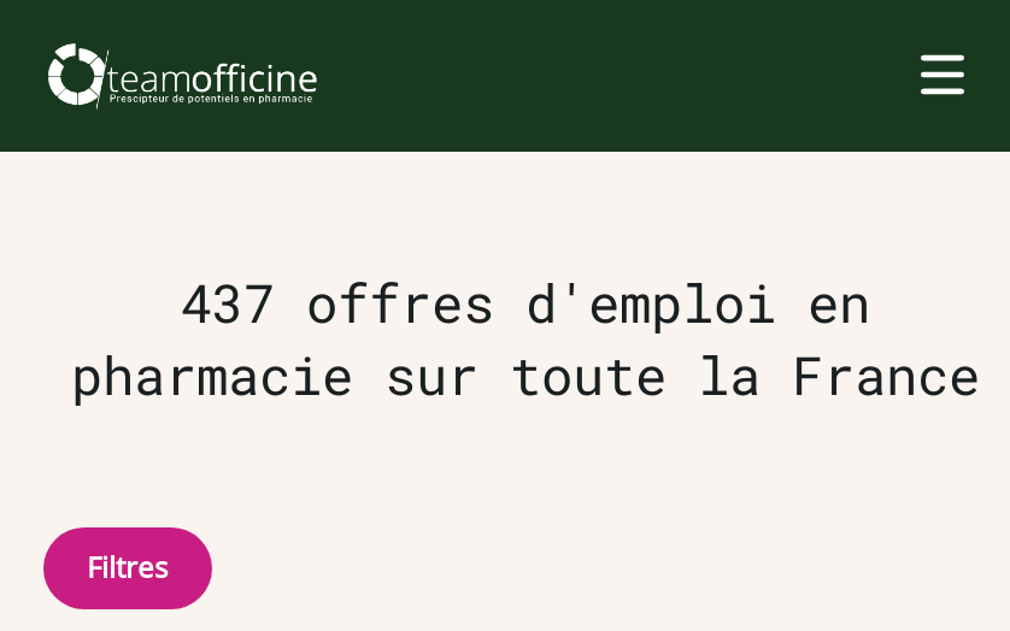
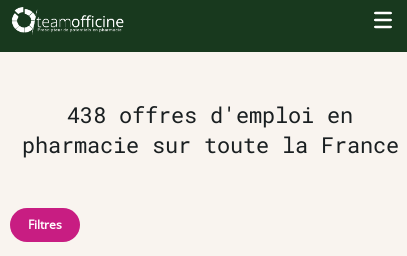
- 437 offres d'emploi en
+ 438 offres d'emploi en
